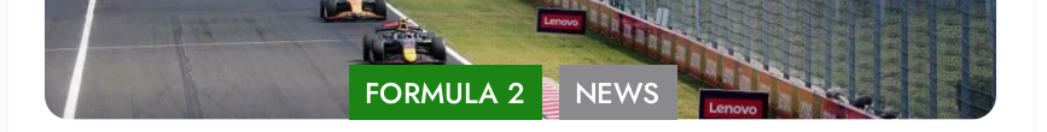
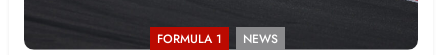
- FORMULA 2 NEWS
+ FORMULA 1 NEWS
